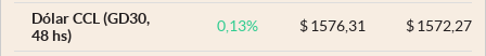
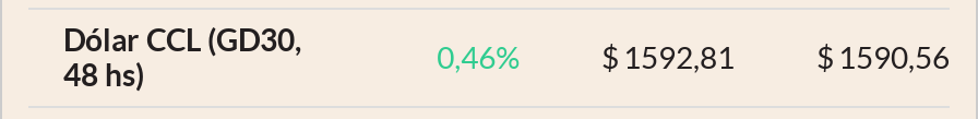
- 0,13%
+ 0,46%

- $ 1576,31
+ $ 1592,81

- $ 1572,27
+ $ 1590,56
